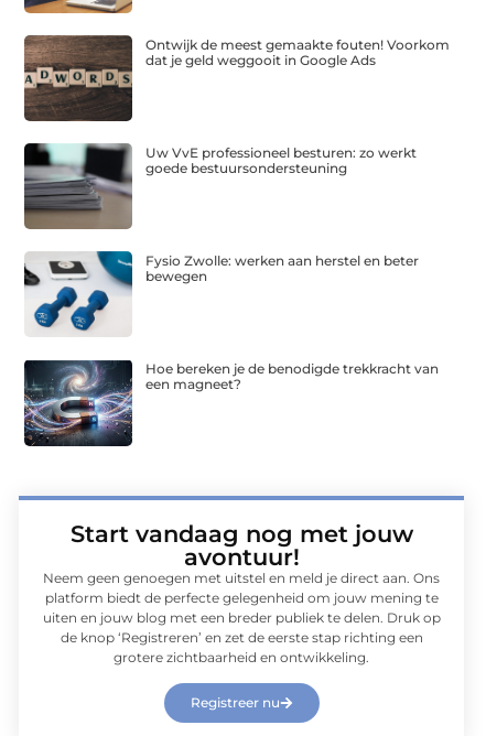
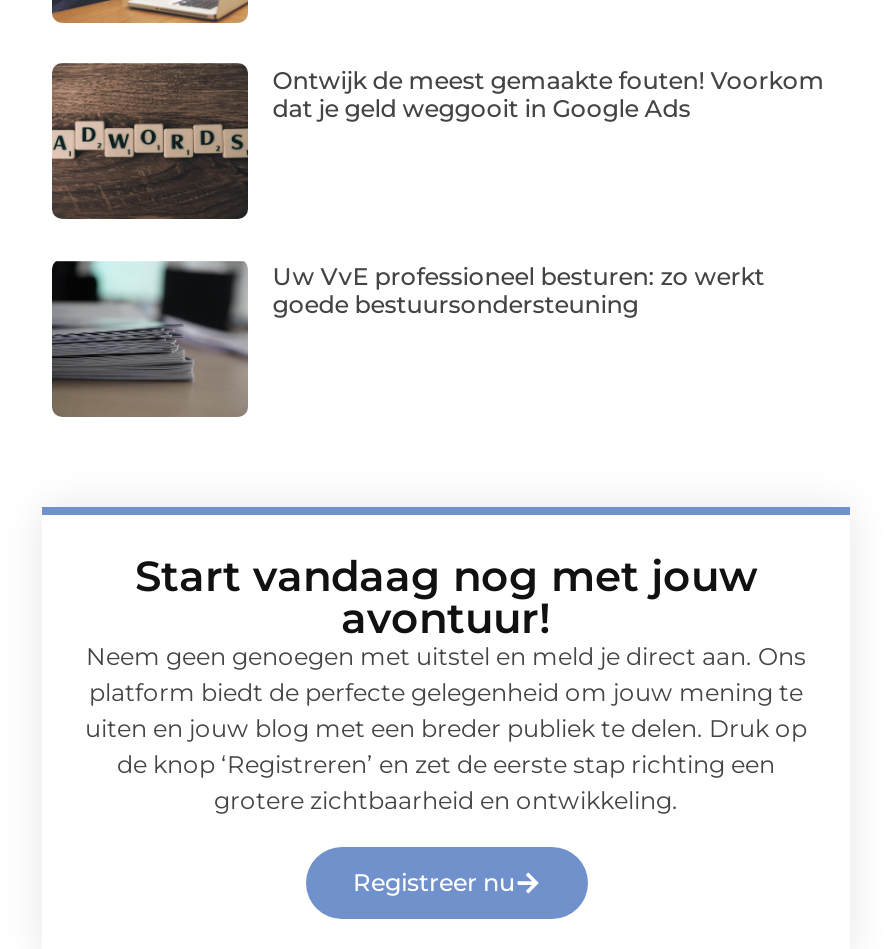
- [image]
- Fysio Zwolle: werken aan herstel en beter
- bewegen

- [image]
- Hoe bereken je de benodigde trekkracht van
- een magneet?
